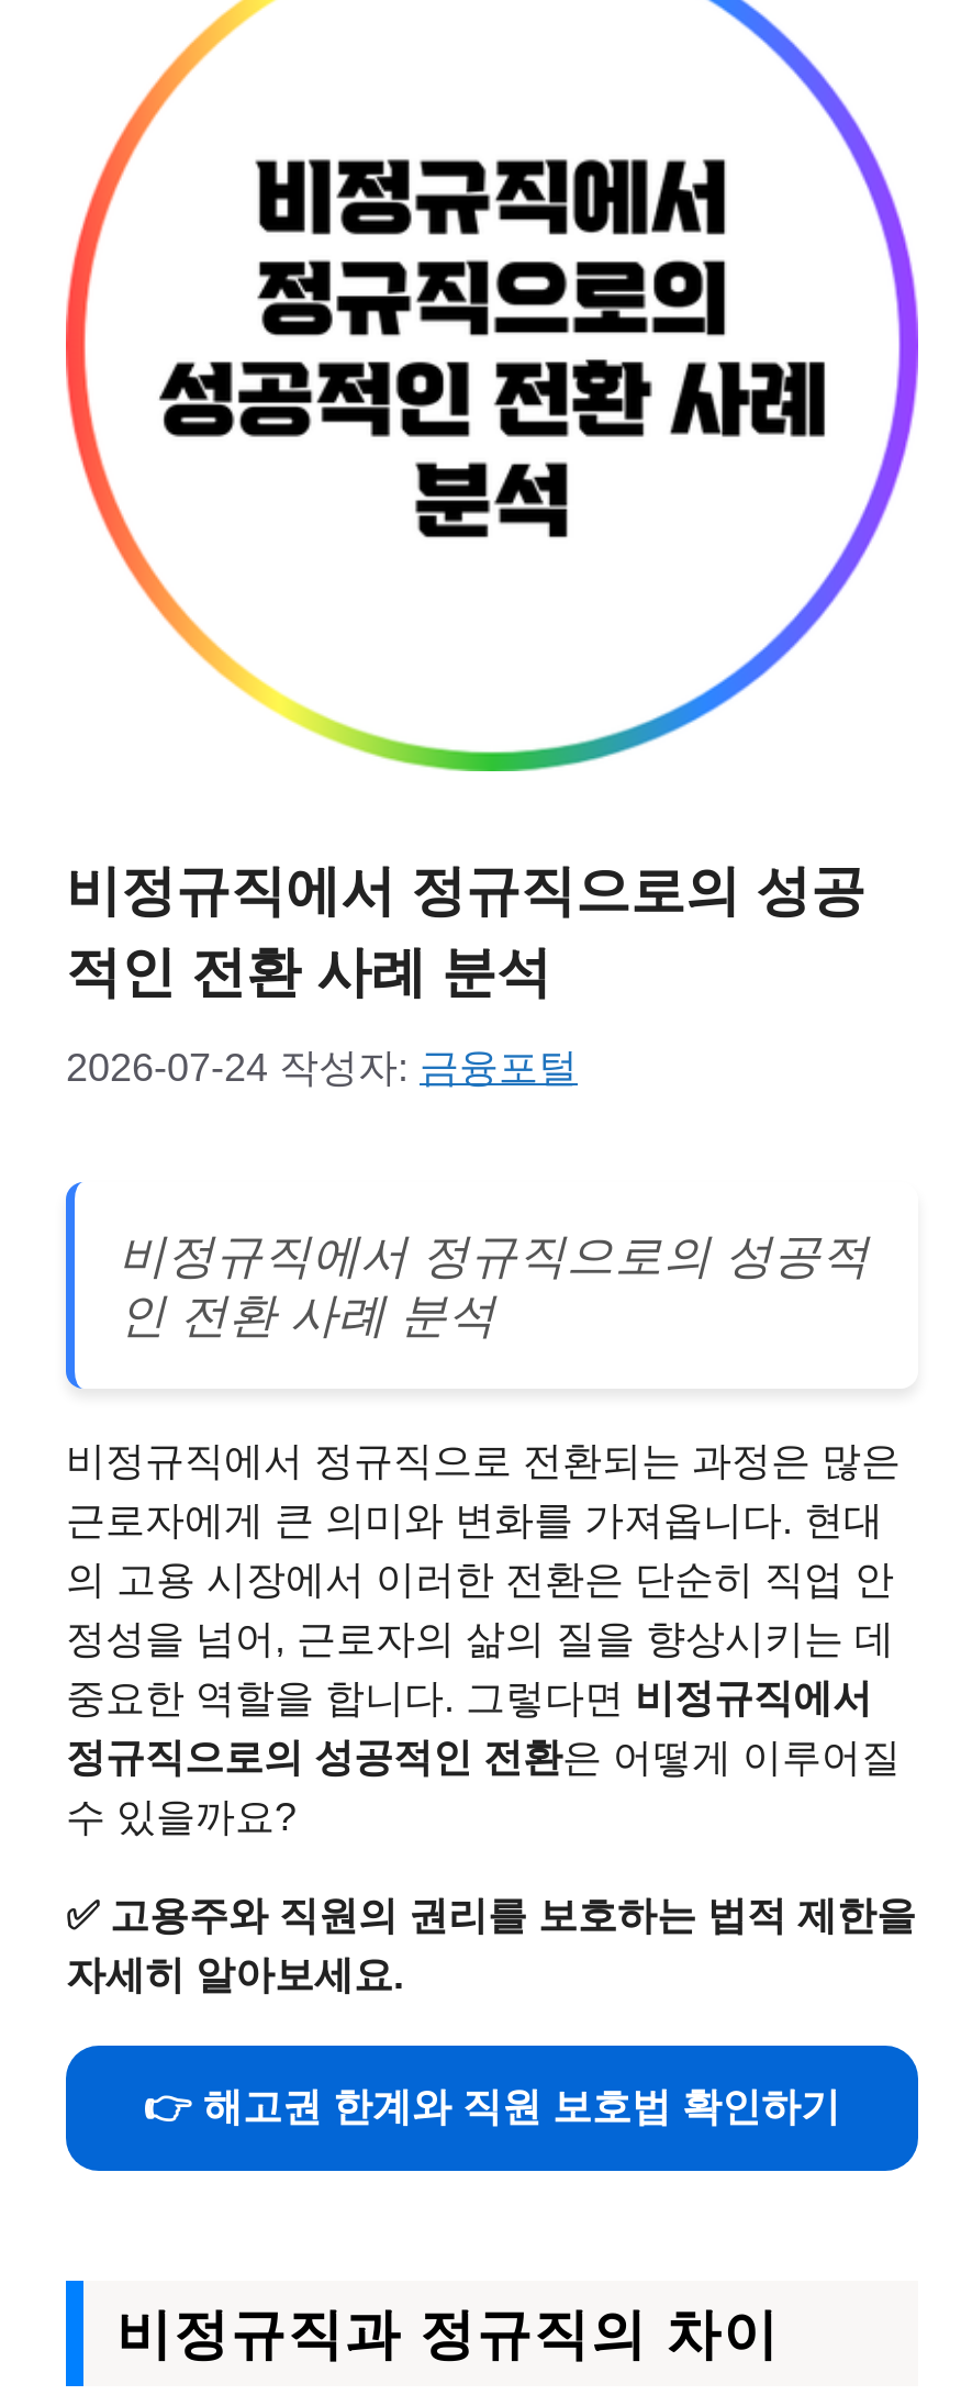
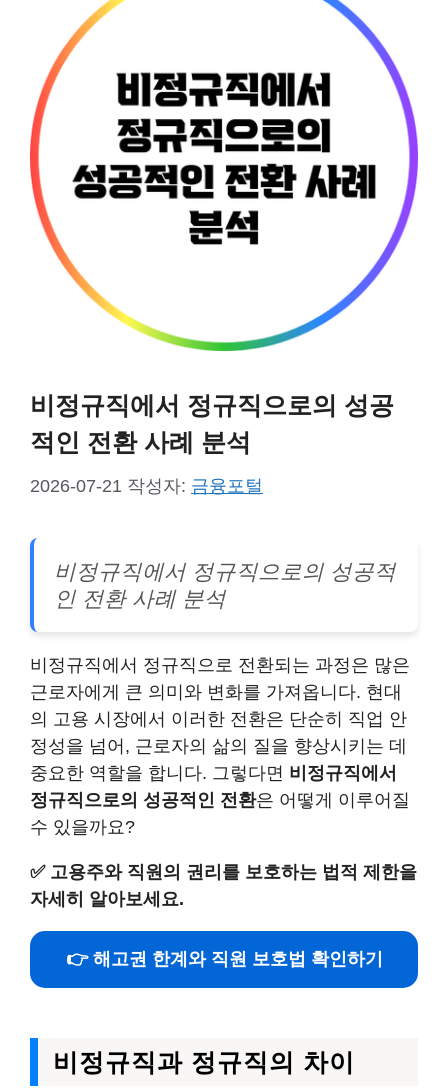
- 2026-07-24 작성자: 금융포털
+ 2026-07-21 작성자: 금융포털
